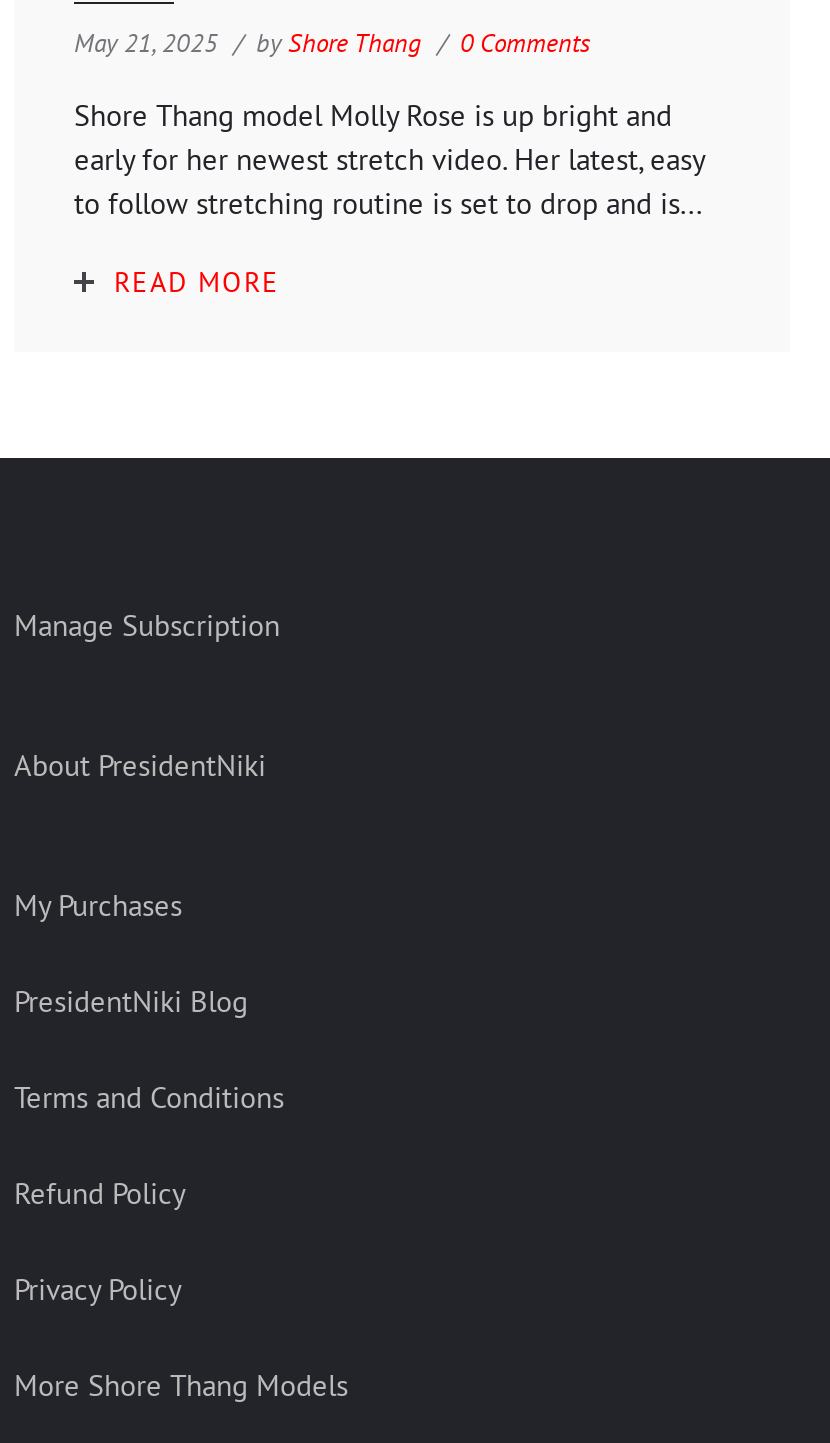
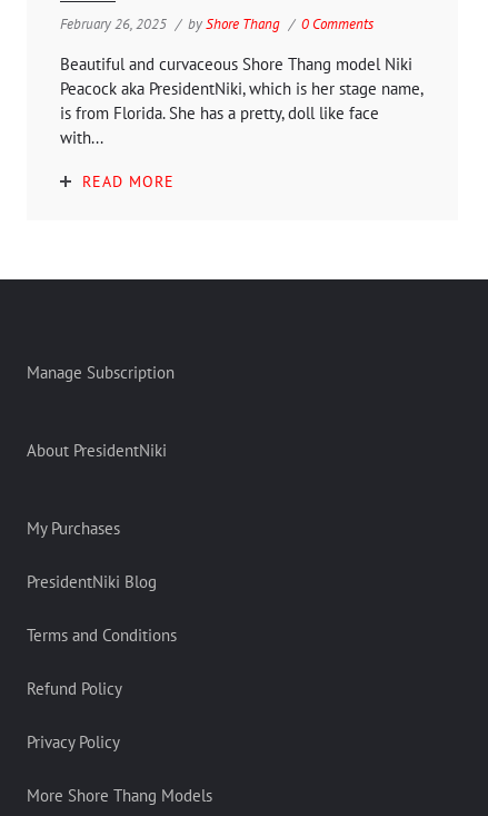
- May 21, 2025 by Shore Thang 0 Comments
+ February 26, 2025 by Shore Thang 0 Comments

- Shore Thang model Molly Rose is up bright and
- early for her newest stretch video. Her latest, easy
- to follow stretching routine is set to drop and is...
+ Beautiful and curvaceous Shore Thang model Niki
+ Peacock aka PresidentNiki, which is her stage name,
+ is from Florida. She has a pretty, doll like face
+ with...
